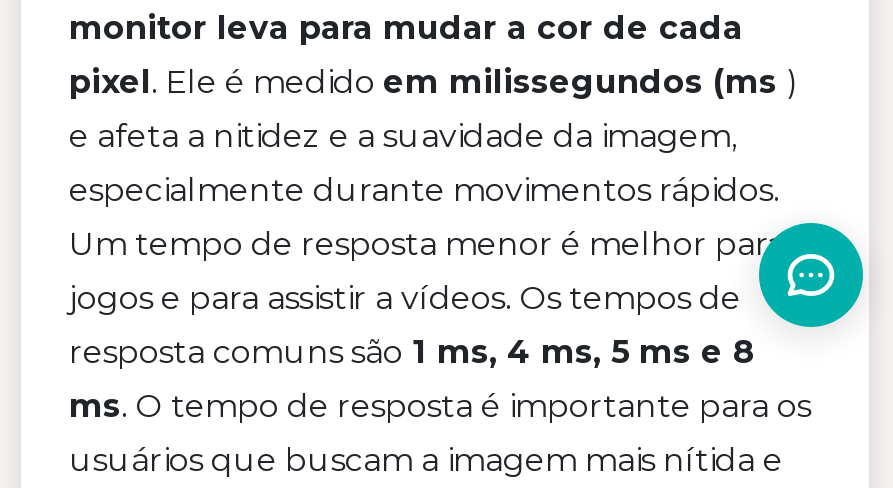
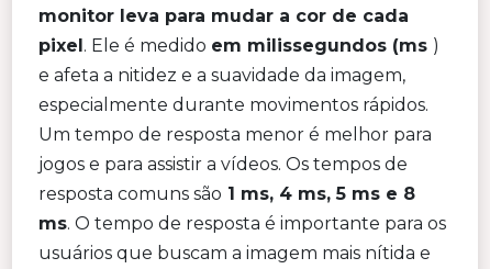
- [image]
